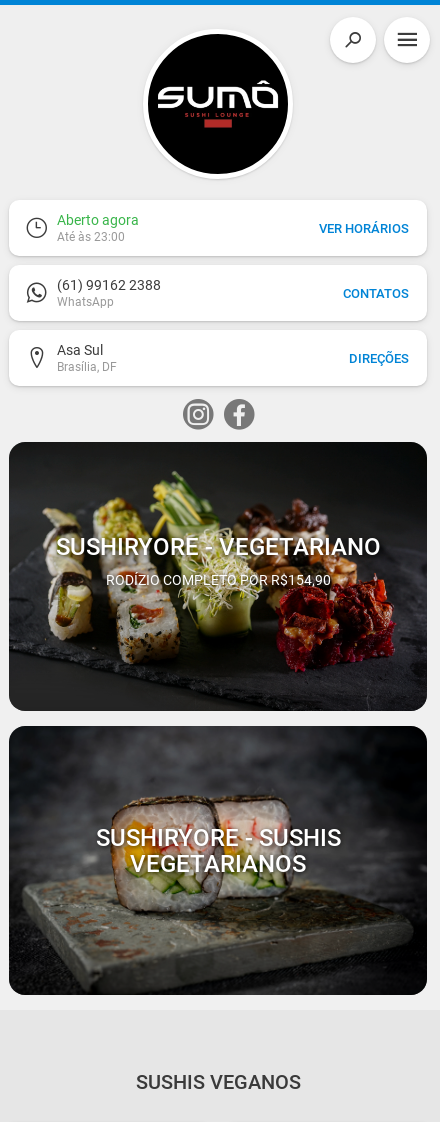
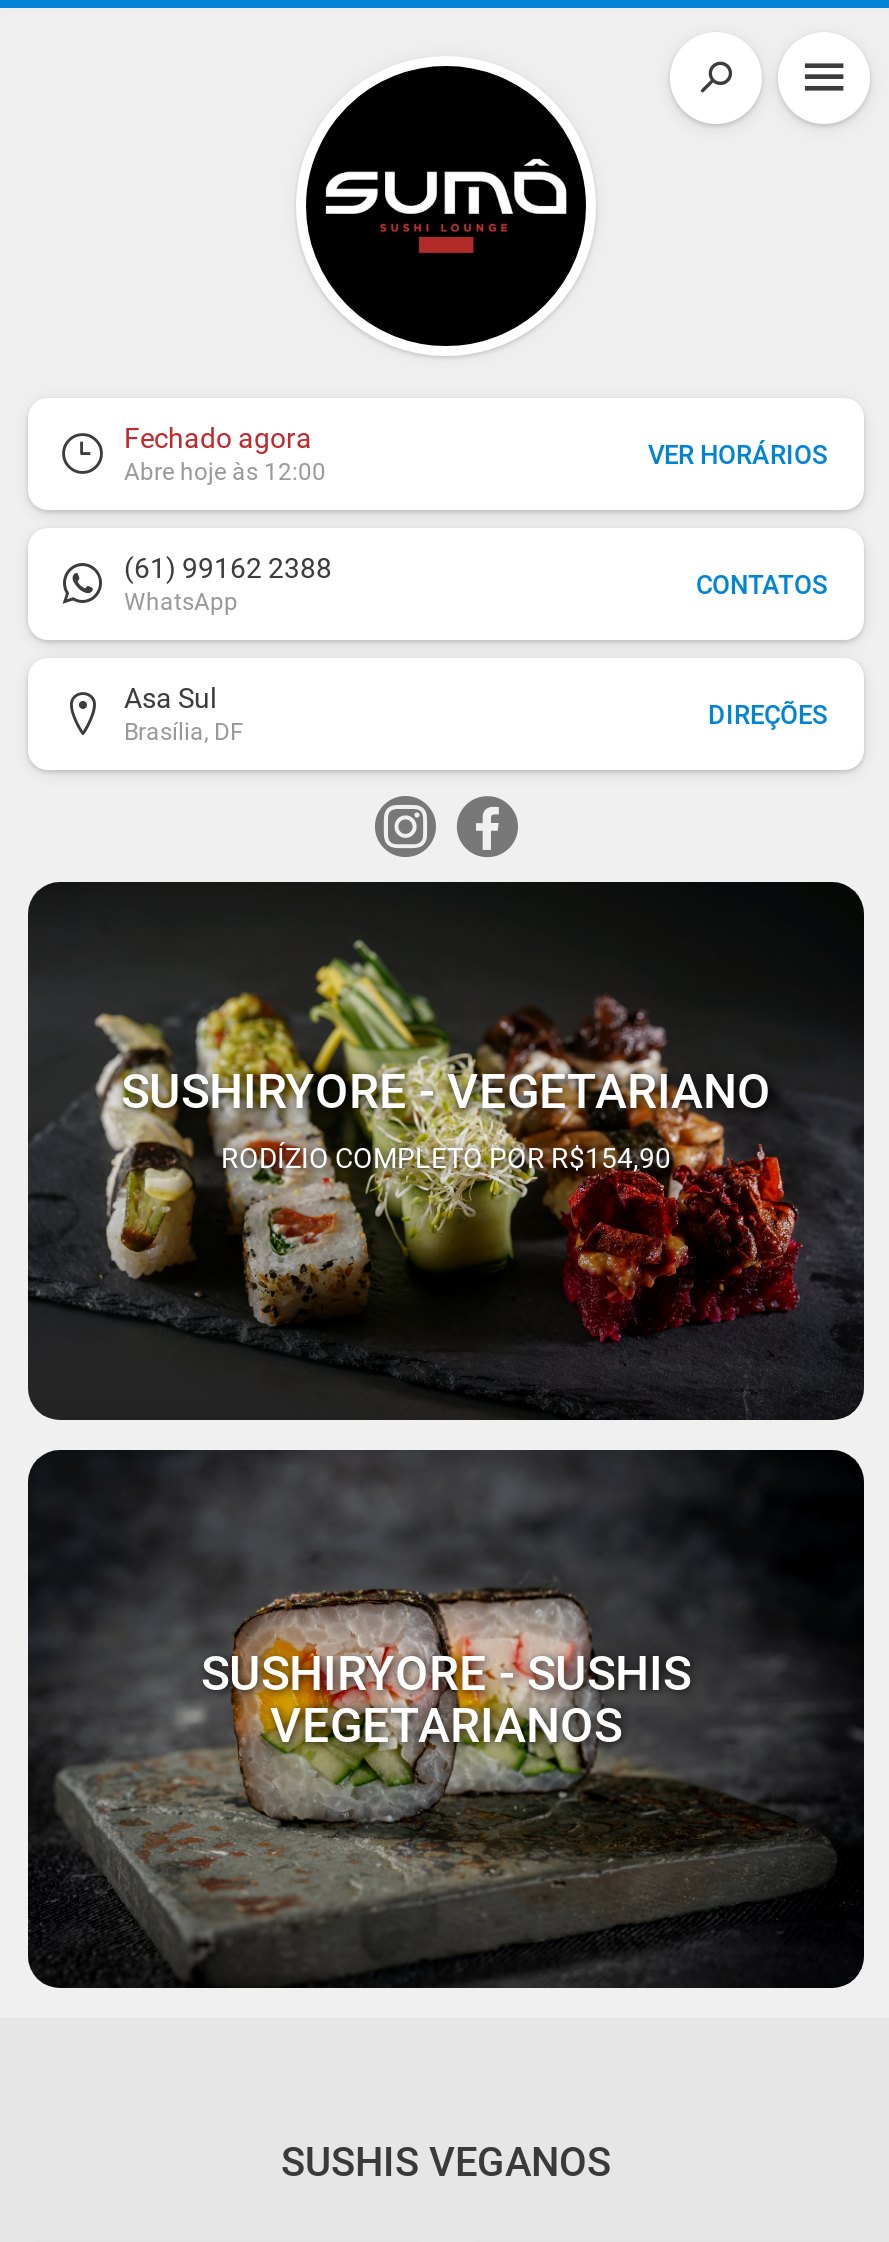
- Aberto agora
- Até às 23:00
+ Fechado agora
+ Abre hoje às 12:00
